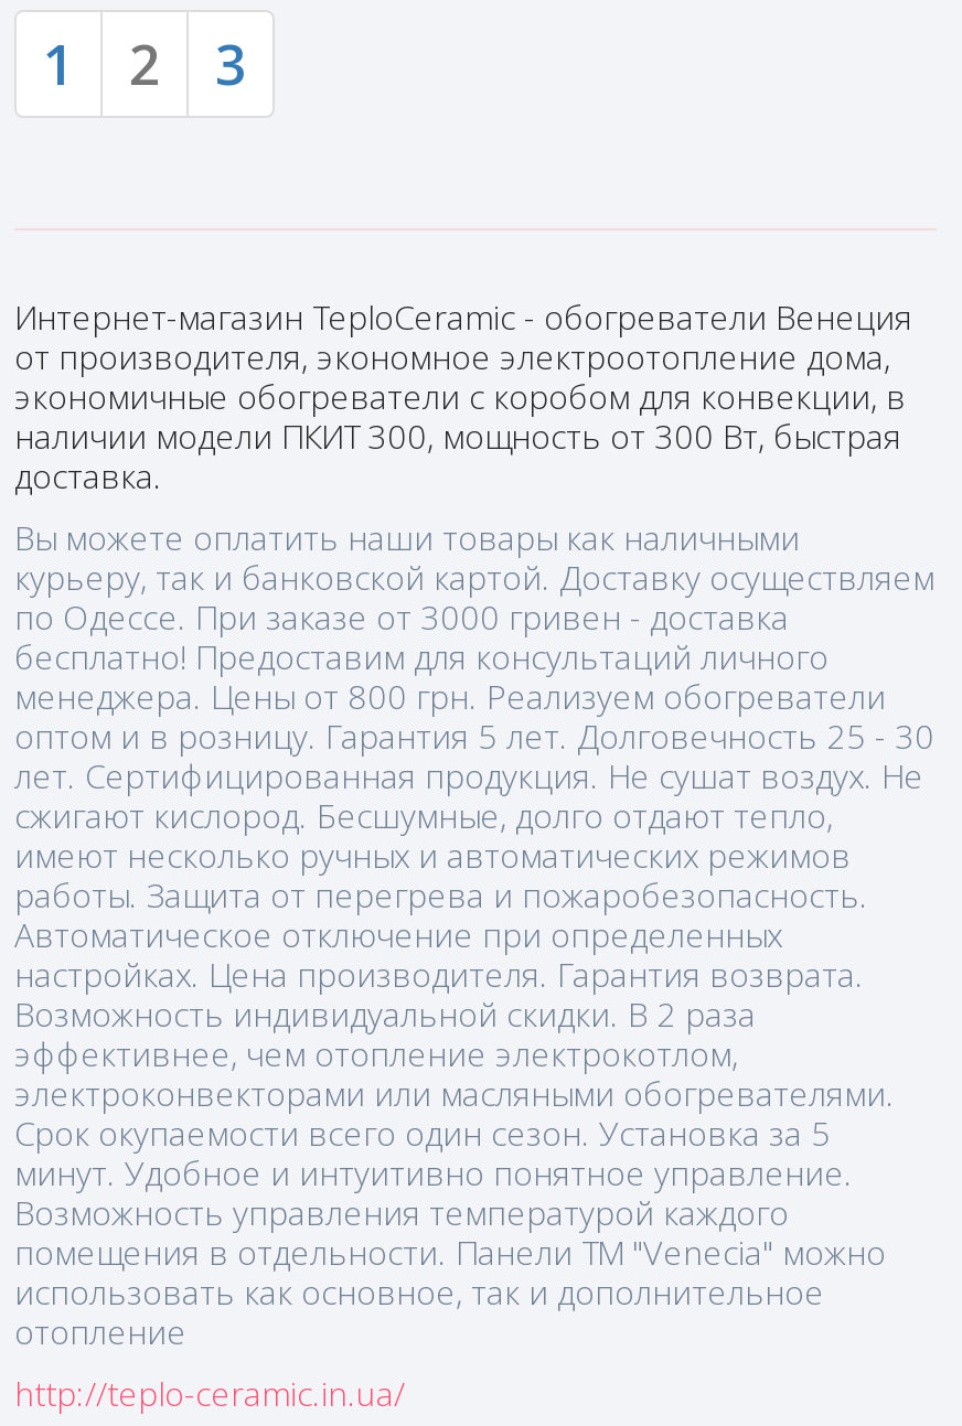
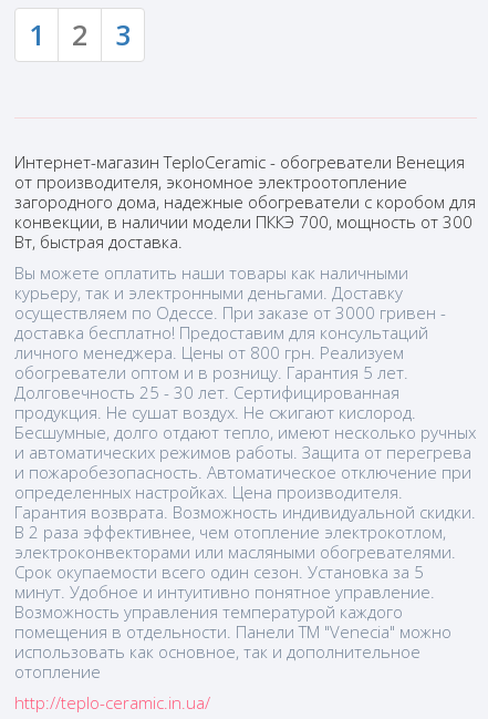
- от производителя, экономное электроотопление дома,
- экономичные обогреватели с коробом для конвекции, в
- наличии модели ПКИТ 300, мощность от 300 Вт, быстрая
- доставка.
+ от производителя, экономное электроотопление
+ загородного дома, надежные обогреватели с коробом для
+ конвекции, в наличии модели ПККЭ 700, мощность от 300
+ Вт, быстрая доставка.

- курьеру, так и банковской картой. Доставку осуществляем
- по Одессе. При заказе от 3000 гривен - доставка
- бесплатно! Предоставим для консультаций личного
- менеджера. Цены от 800 грн. Реализуем обогреватели
- оптом и в розницу. Гарантия 5 лет. Долговечность 25 - 30
- лет. Сертифицированная продукция. Не сушат воздух. Не
- сжигают кислород. Бесшумные, долго отдают тепло,
- имеют несколько ручных и автоматических режимов
- работы. Защита от перегрева и пожаробезопасность.
- Автоматическое отключение при определенных
- настройках. Цена производителя. Гарантия возврата.
- Возможность индивидуальной скидки. В 2 раза
- эффективнее, чем отопление электрокотлом,
+ курьеру, так и электронными деньгами. Доставку
+ осуществляем по Одессе. При заказе от 3000 гривен -
+ доставка бесплатно! Предоставим для консультаций
+ личного менеджера. Цены от 800 грн. Реализуем
+ обогреватели оптом и в розницу. Гарантия 5 лет.
+ Долговечность 25 - 30 лет. Сертифицированная
+ продукция. Не сушат воздух. Не сжигают кислород.
+ Бесшумные, долго отдают тепло, имеют несколько ручных
+ и автоматических режимов работы. Защита от перегрева
+ и пожаробезопасность. Автоматическое отключение при
+ определенных настройках. Цена производителя.
+ Гарантия возврата. Возможность индивидуальной скидки.
+ В 2 раза эффективнее, чем отопление электрокотлом,
